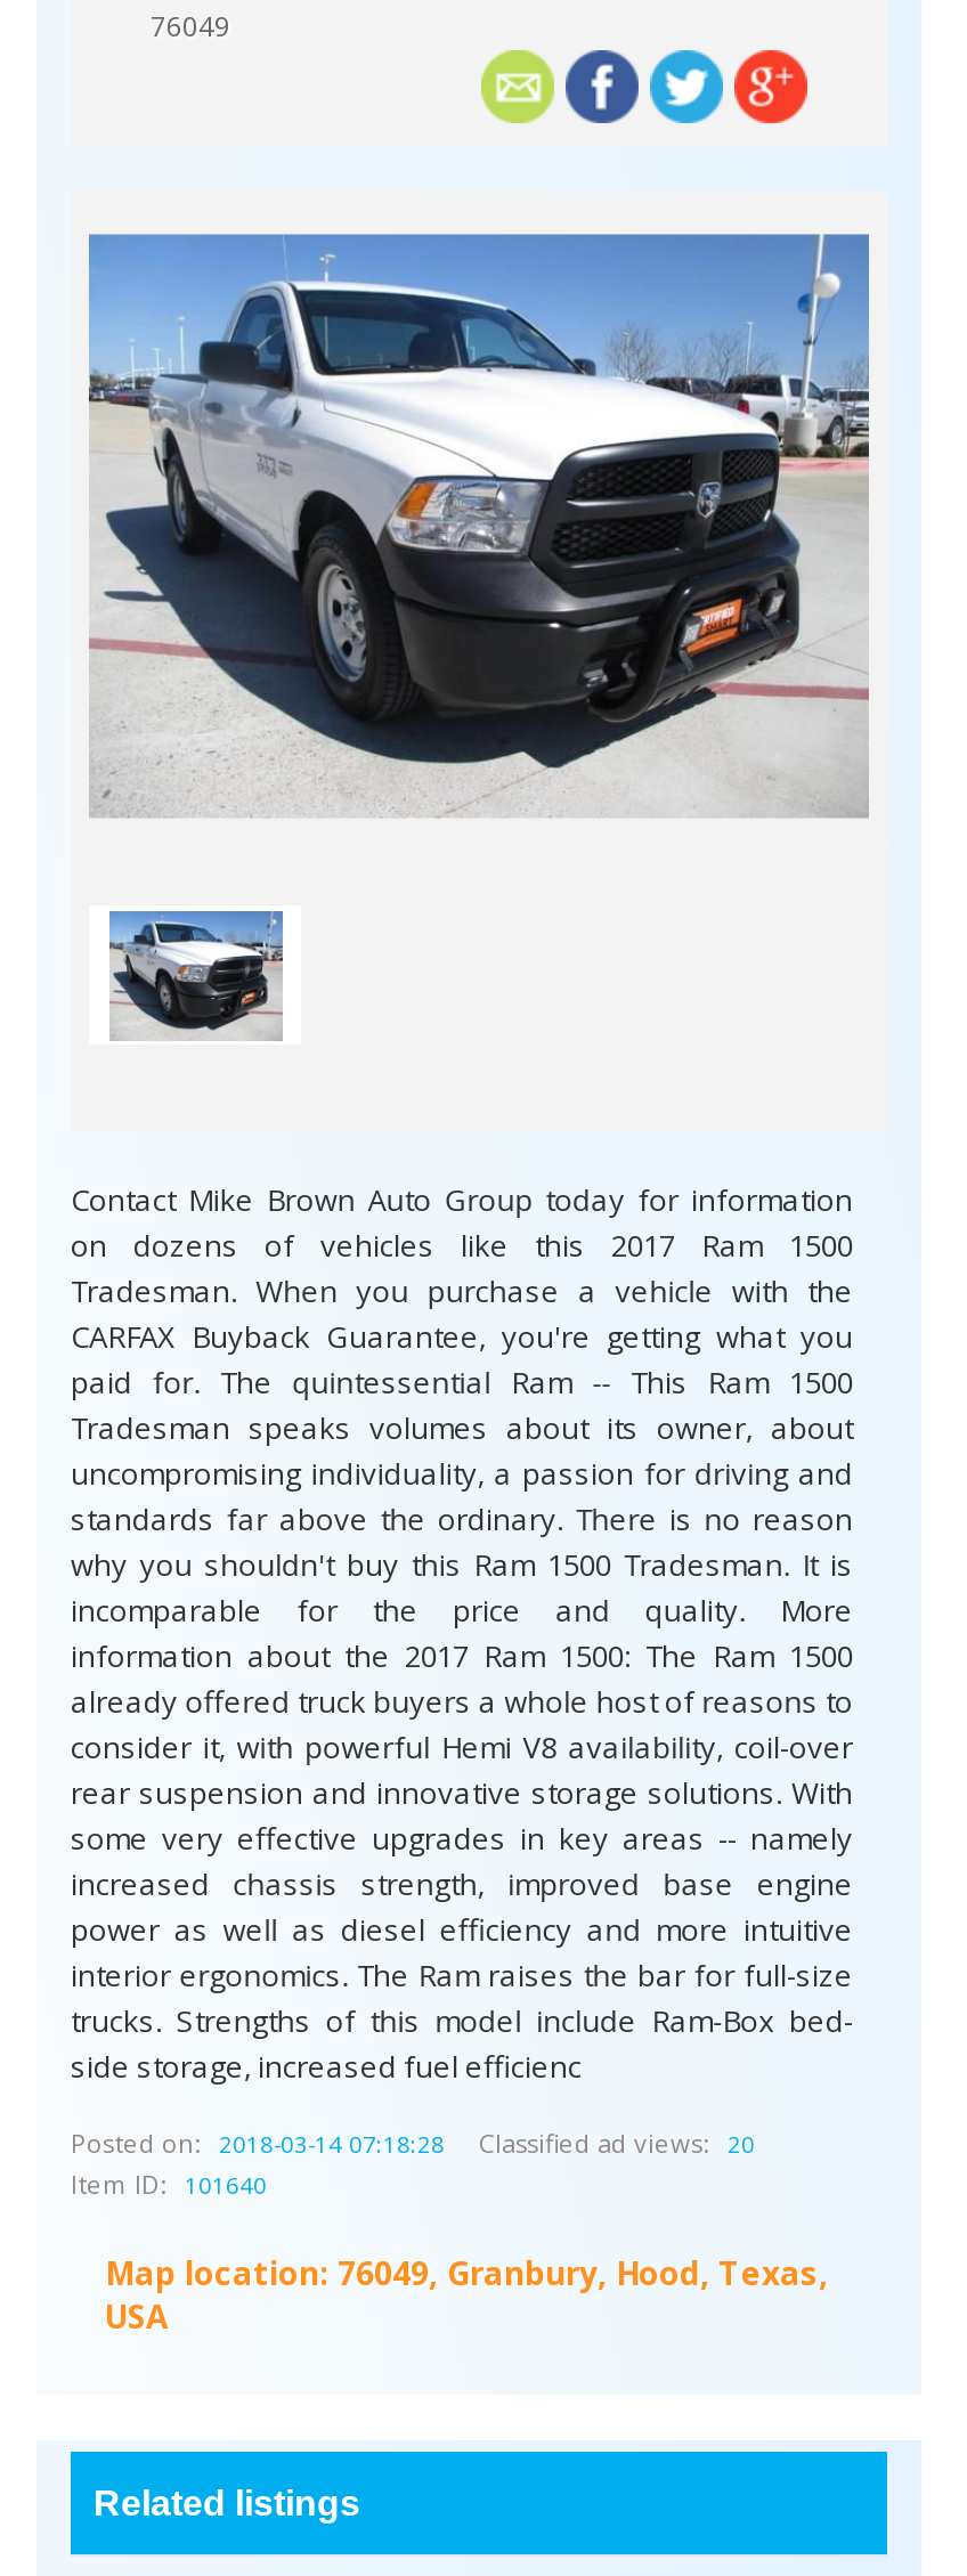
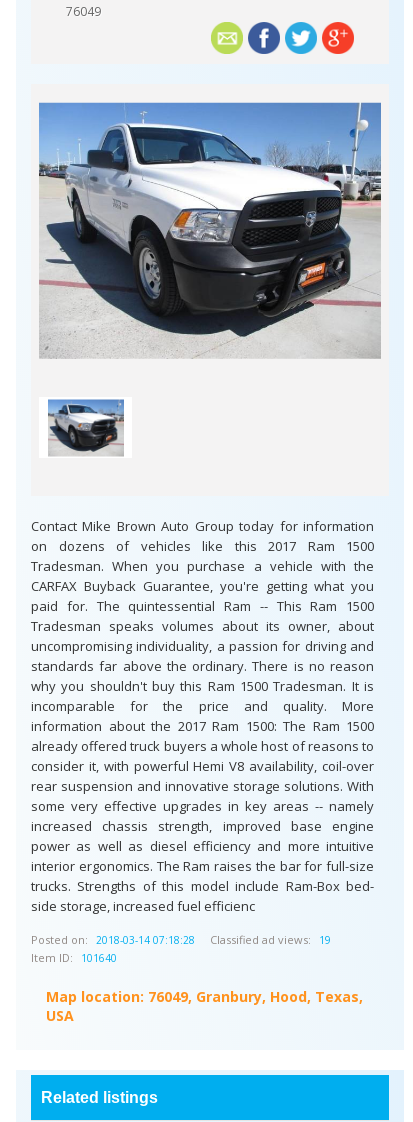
- Classified ad views: 20
+ Classified ad views: 19
